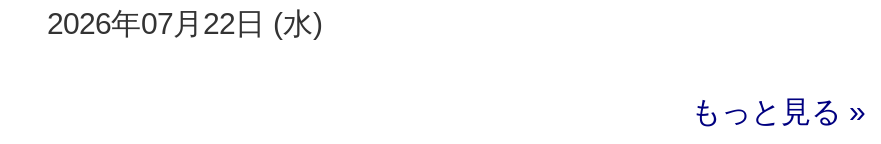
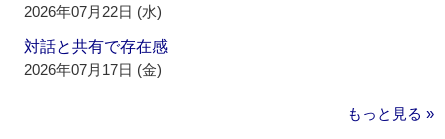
+ 対話と共有で存在感
+ 2026年07月17日 (金)
